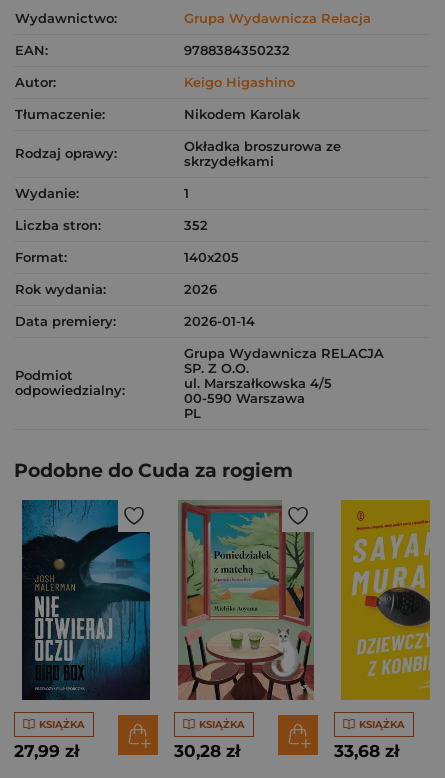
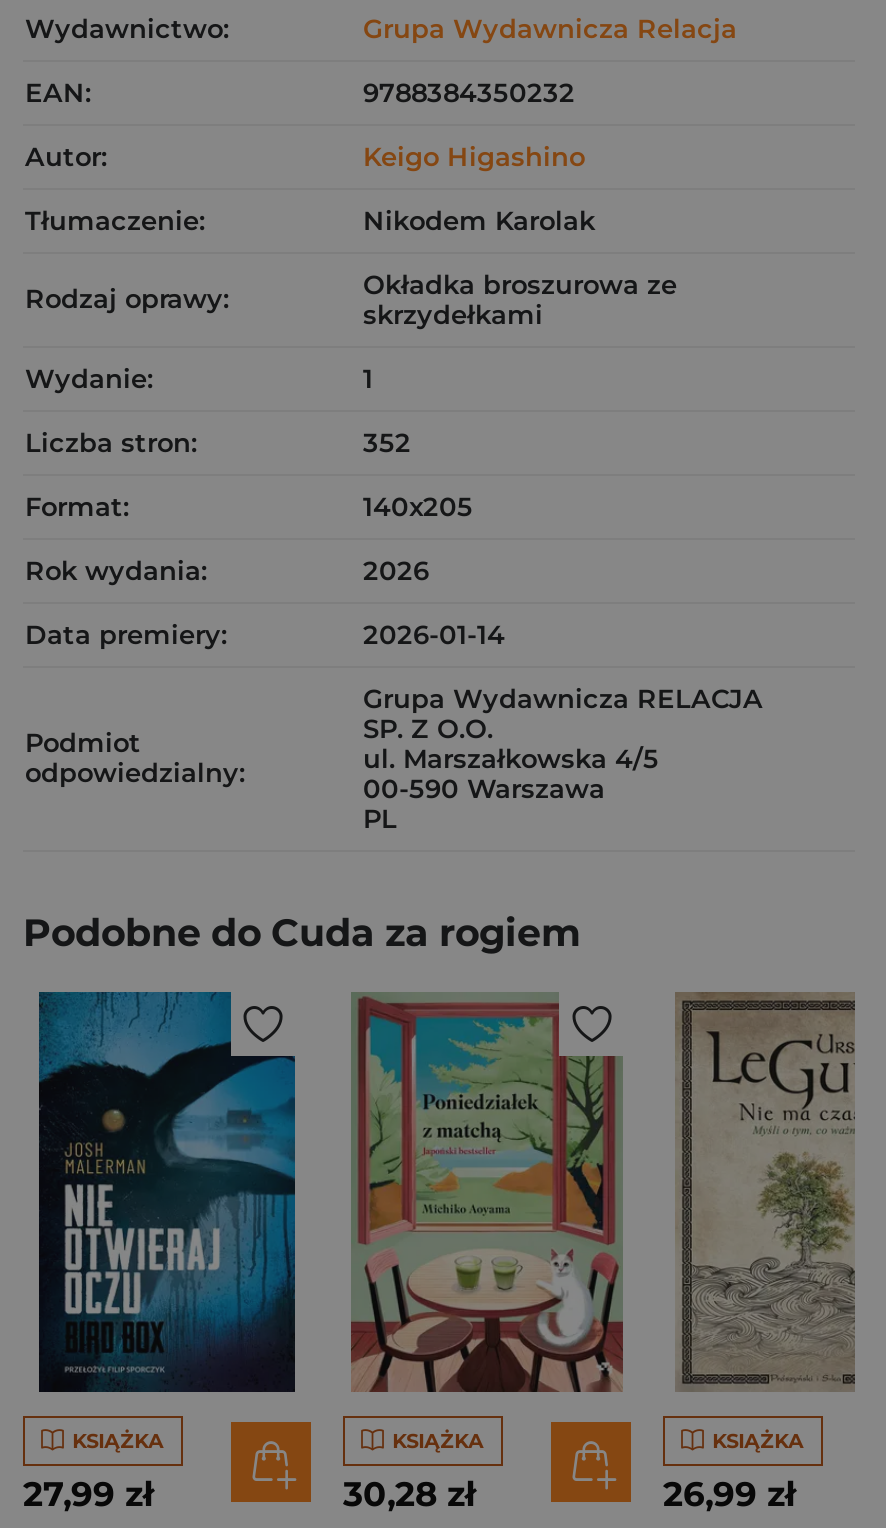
- [image]
+ [image]

- 33,68 zł
+ 26,99 zł
